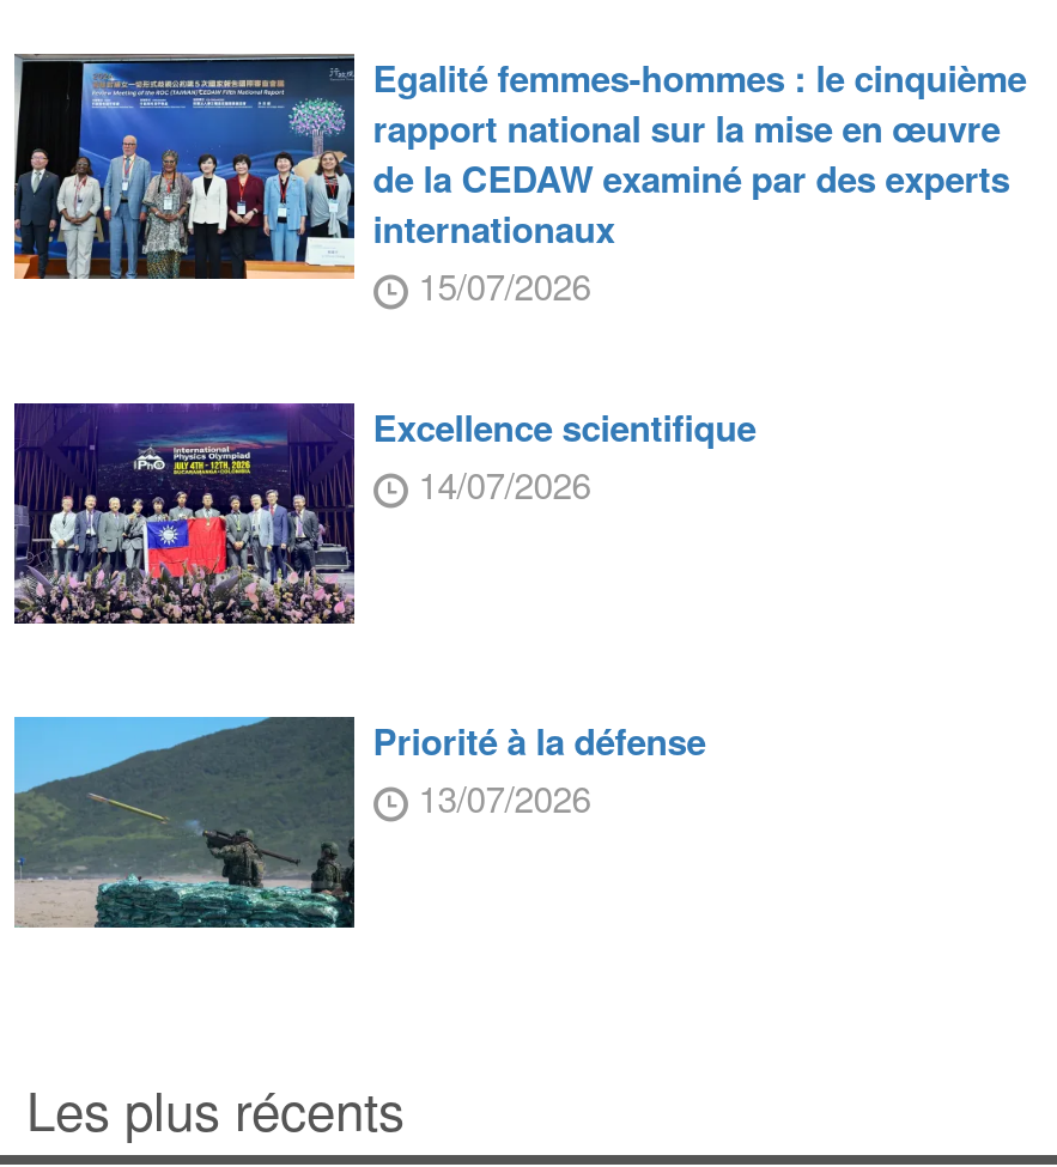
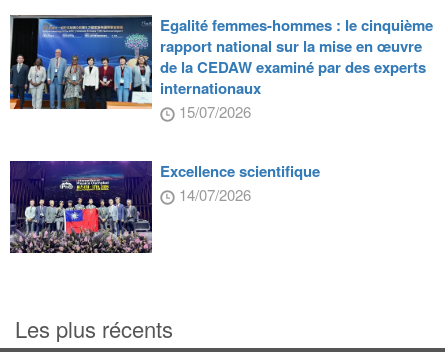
- [image]
- Priorité à la défense
- 13/07/2026
